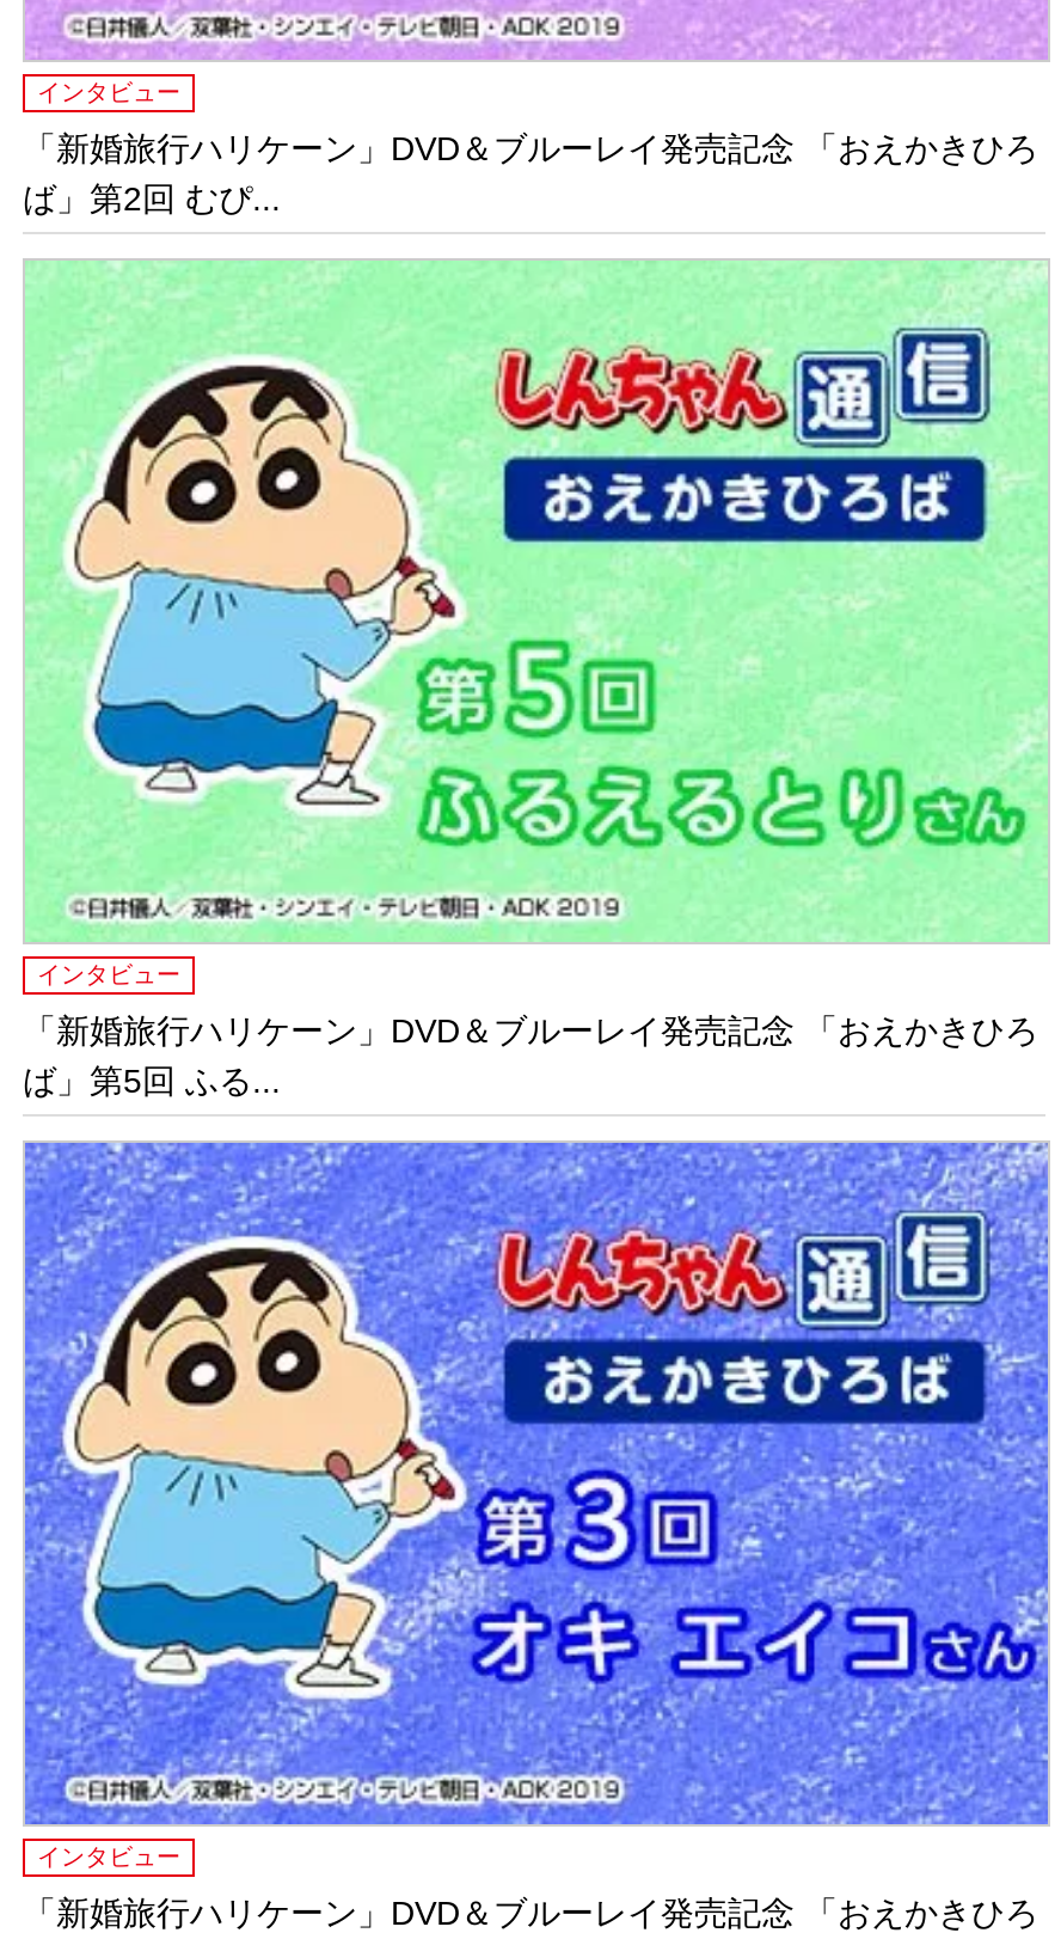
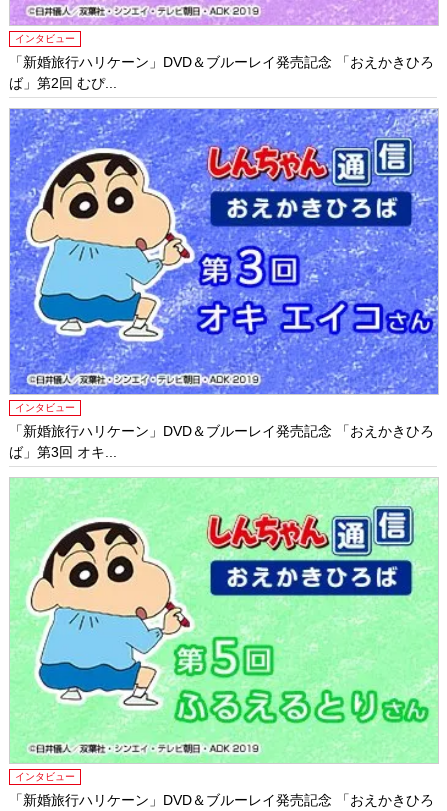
moved down: [image]

- ば」第5回 ふる...
+ ば」第3回 オキ...

moved up: [image]
